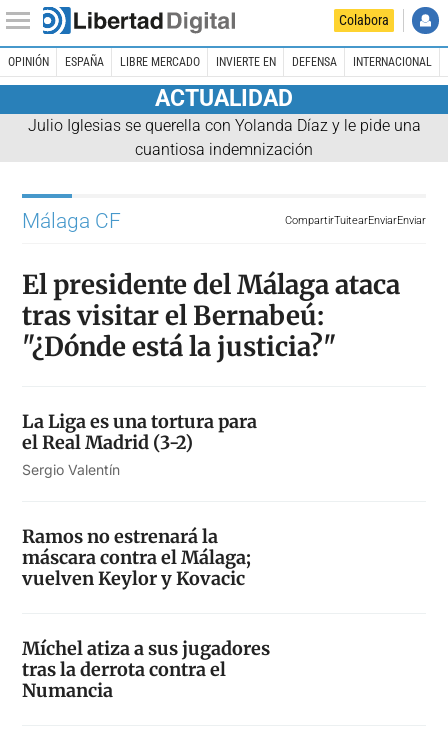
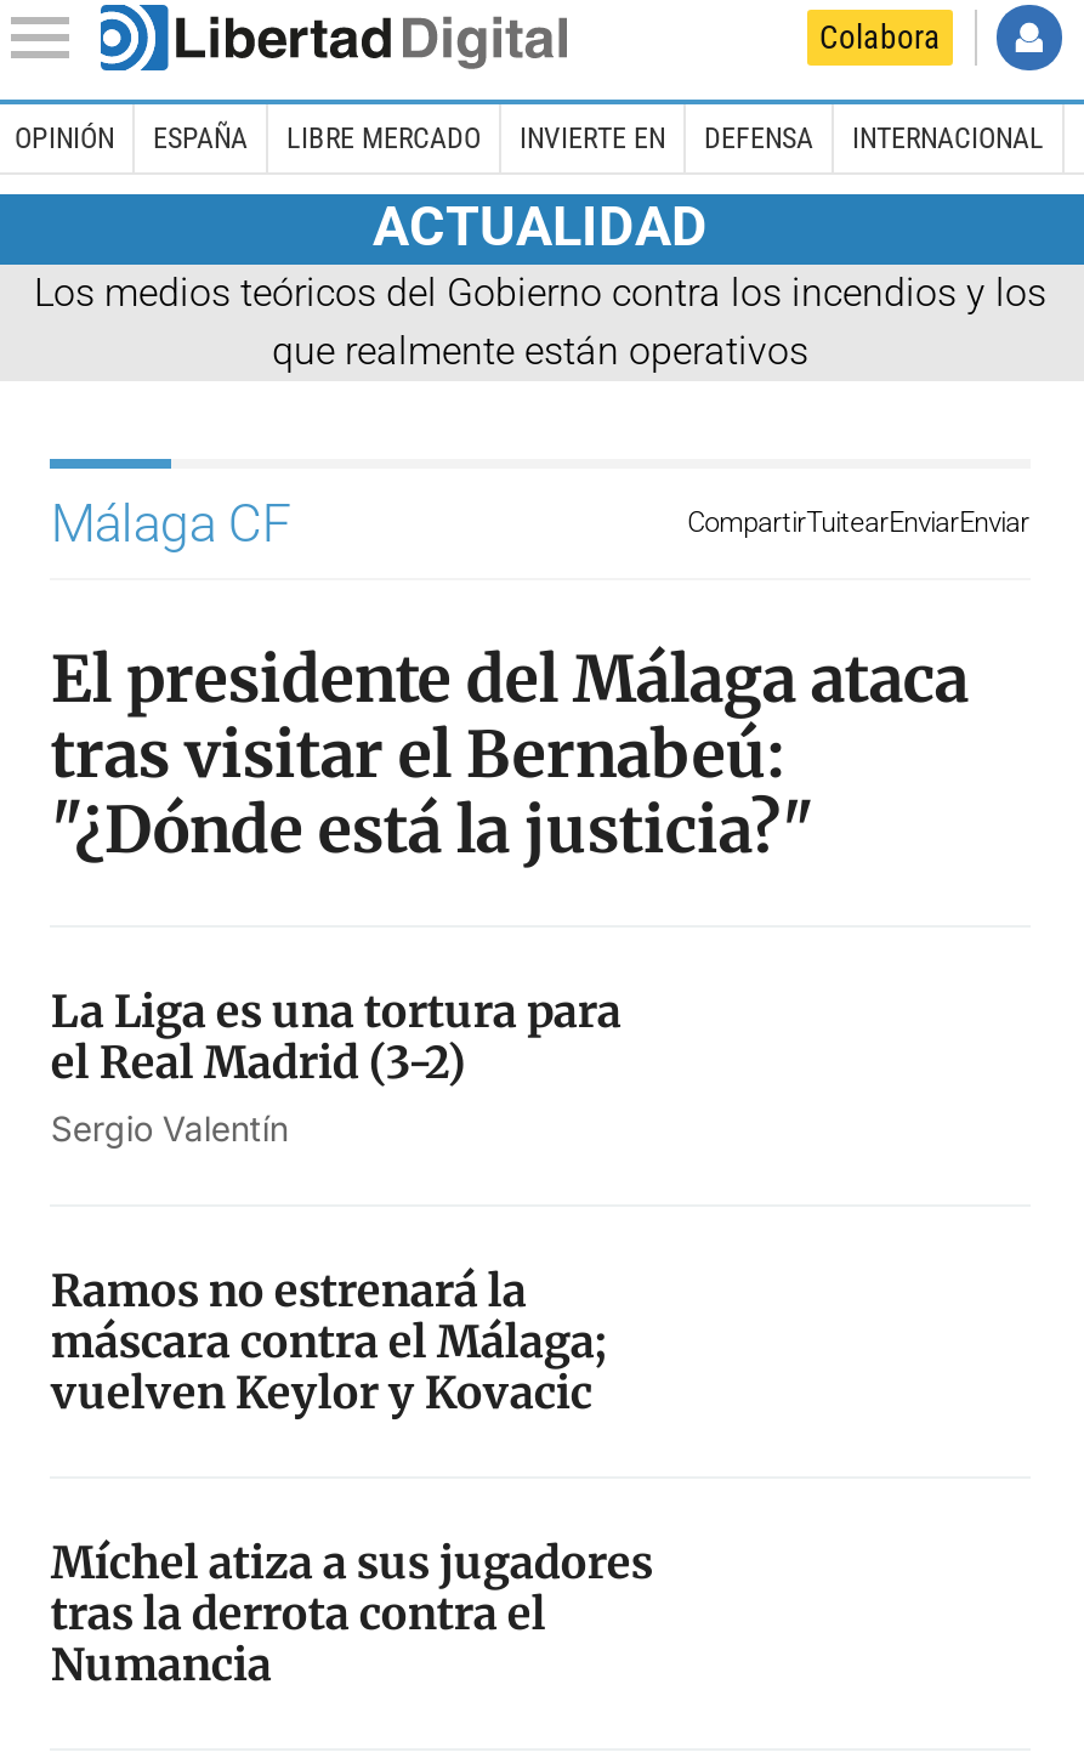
- Julio Iglesias se querella con Yolanda Díaz y le pide una
- cuantiosa indemnización
+ Los medios teóricos del Gobierno contra los incendios y los
+ que realmente están operativos
